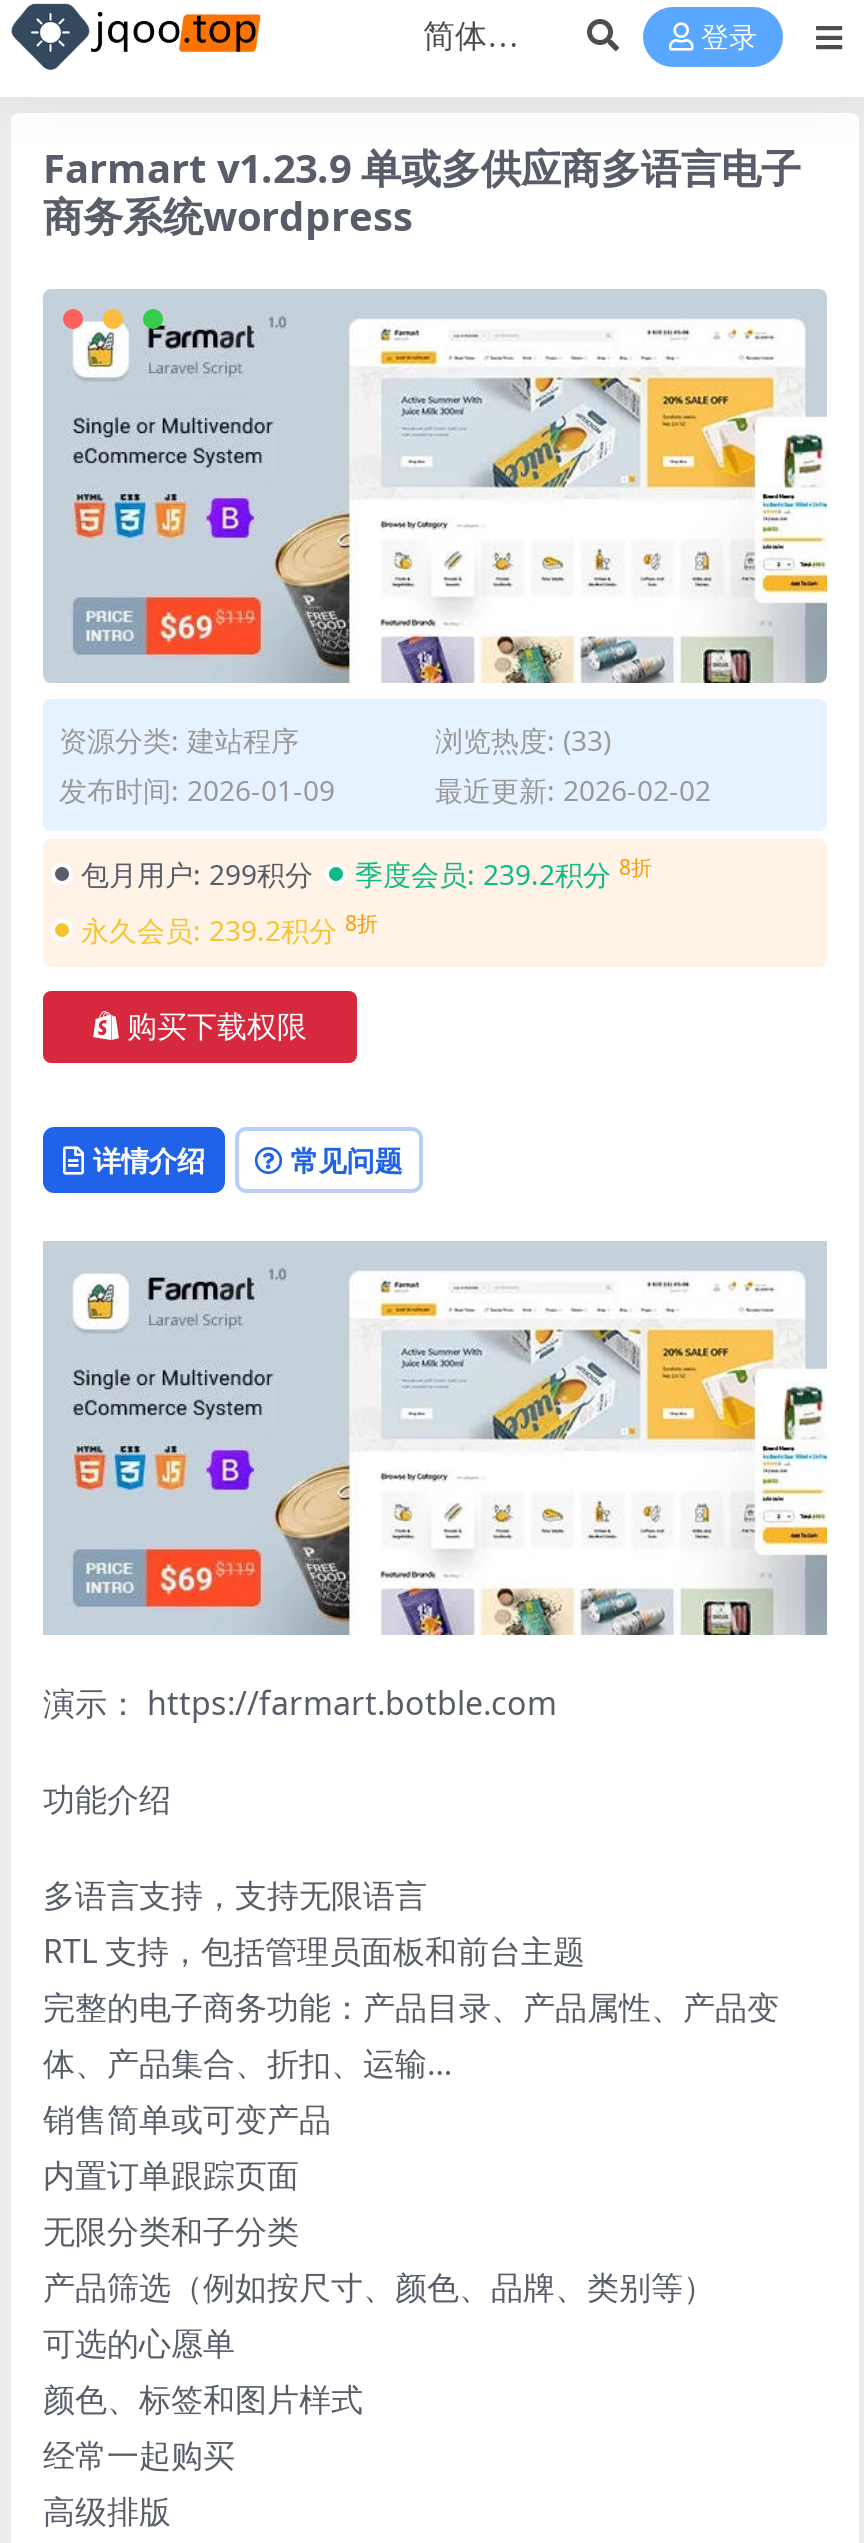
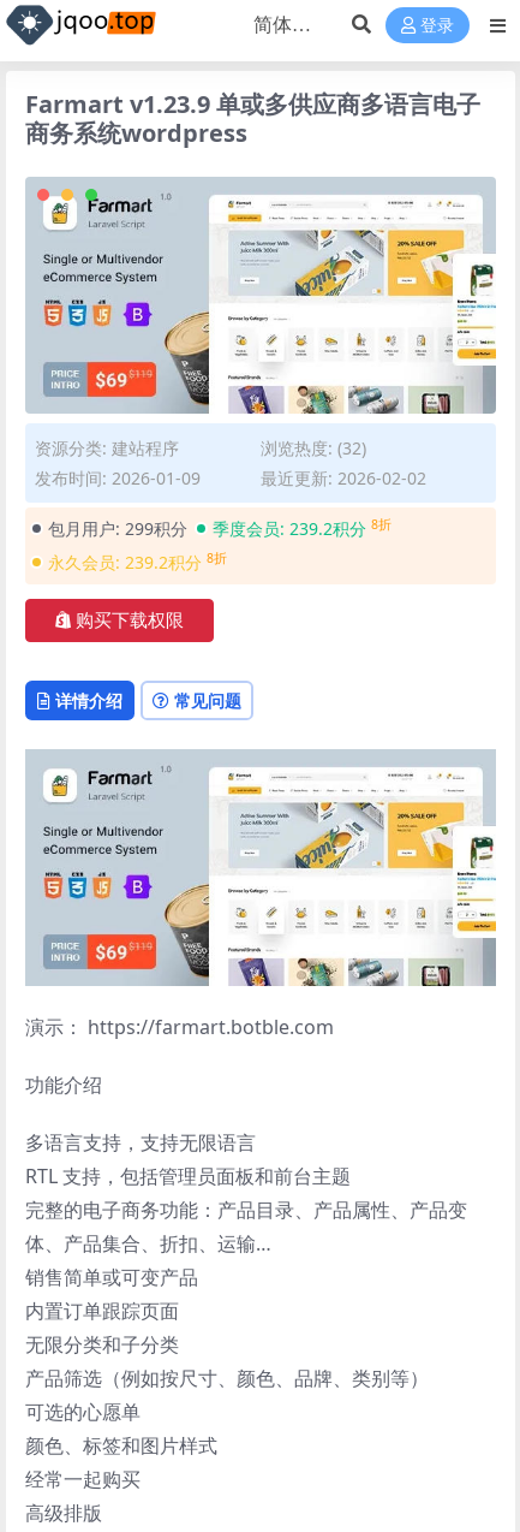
- 浏览热度: (33)
+ 浏览热度: (32)
